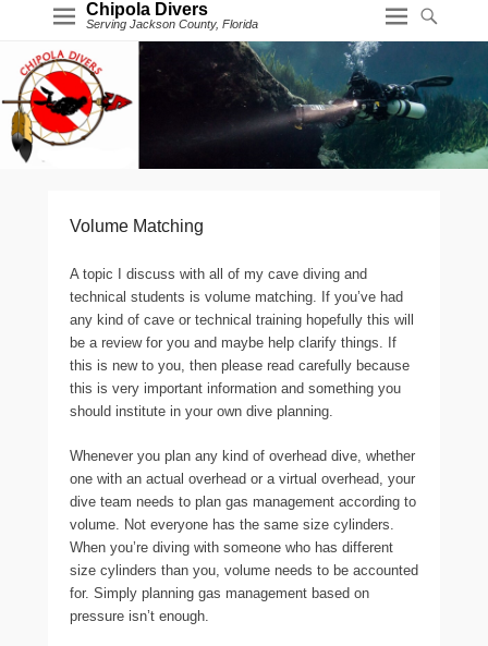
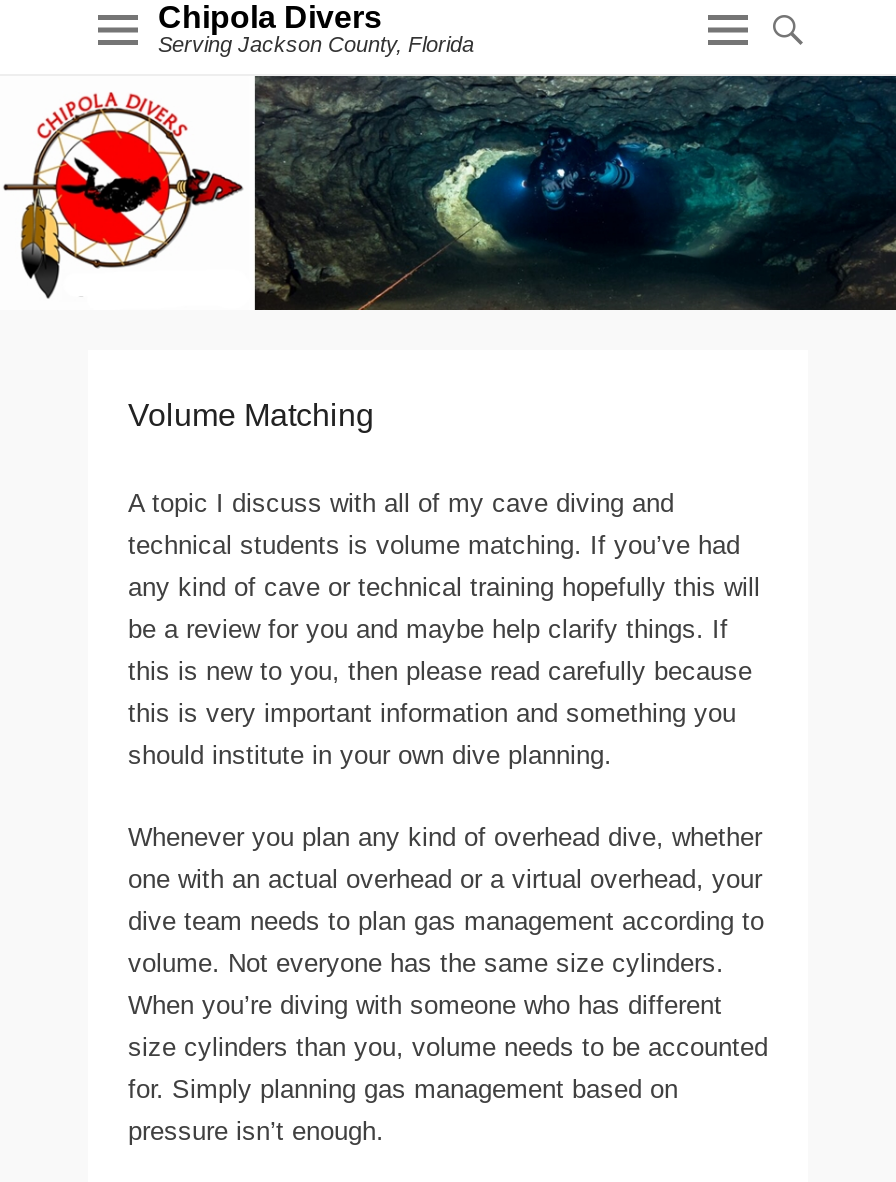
- [image]
+ [image]
